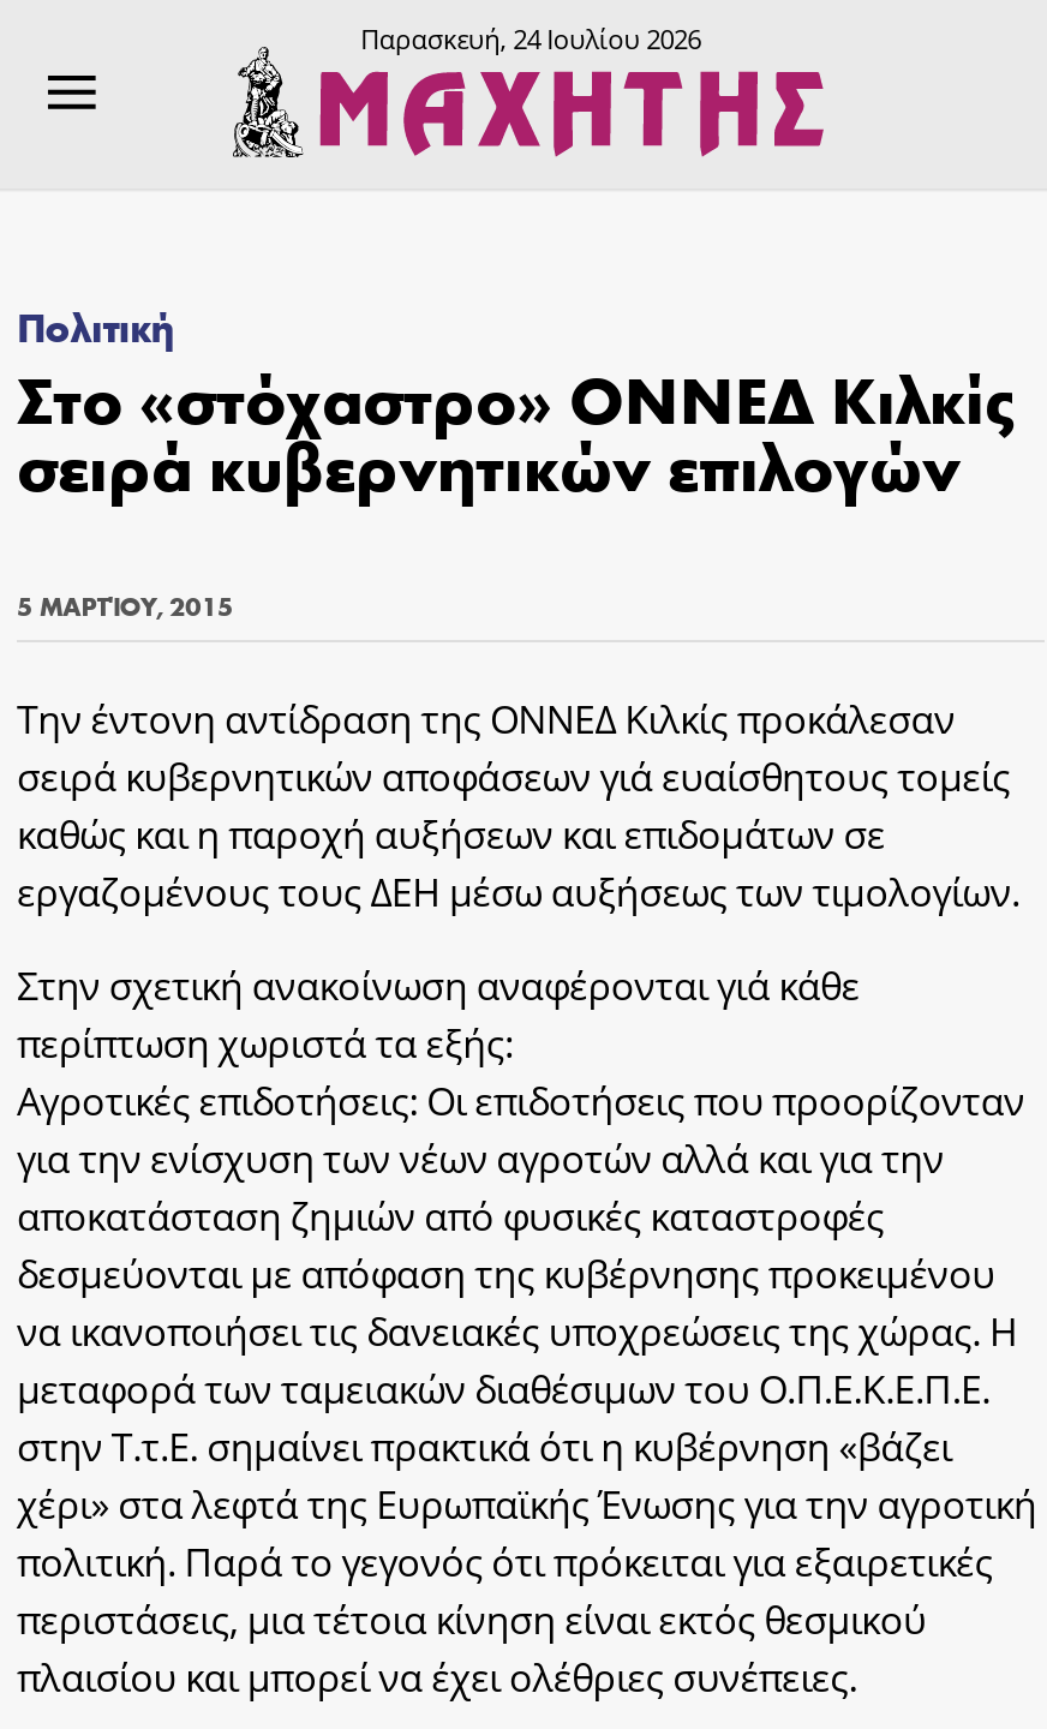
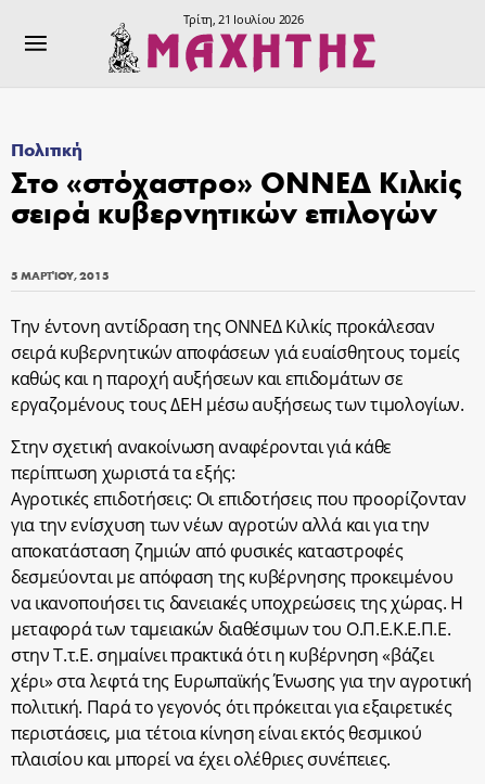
- Παρασκευή, 24 Ιουλίου 2026
+ Τρίτη, 21 Ιουλίου 2026
